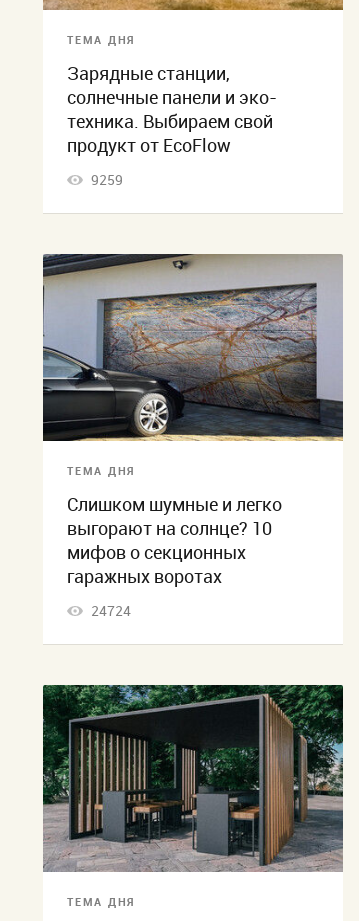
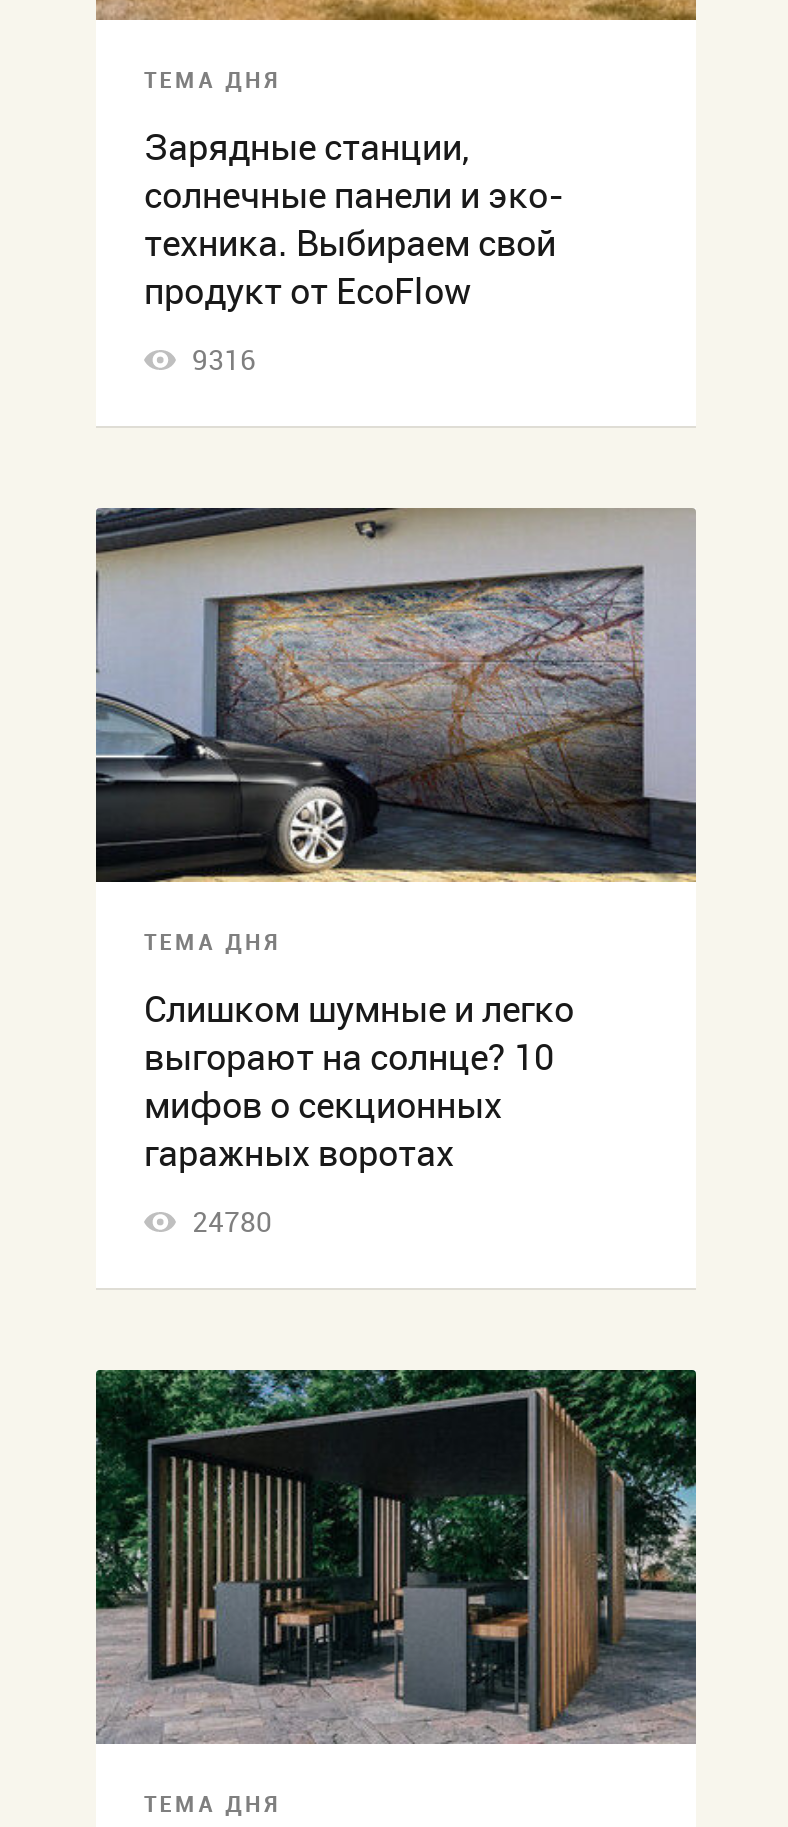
- 9259
+ 9316

- 24724
+ 24780
